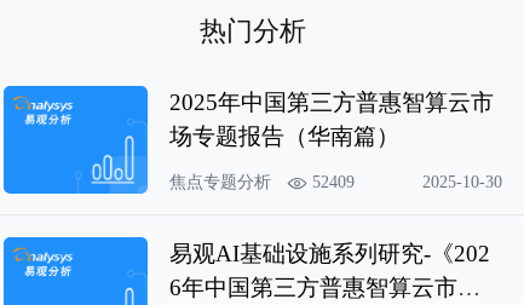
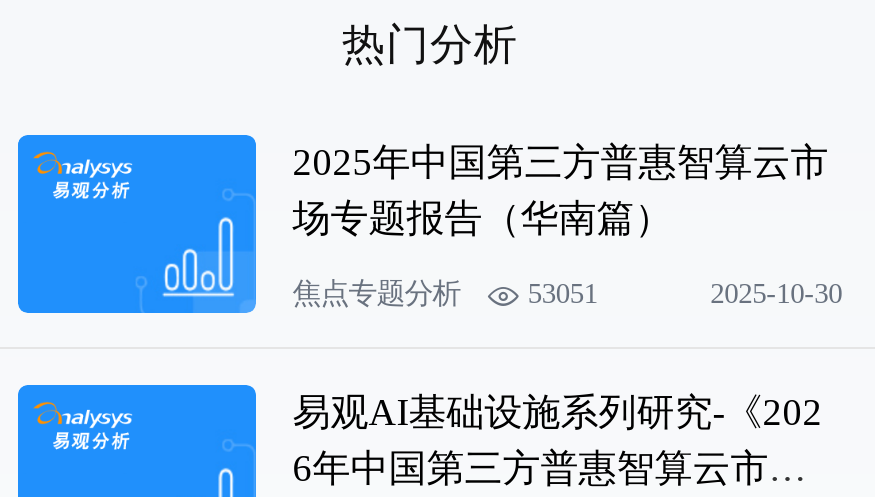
- 52409
+ 53051
